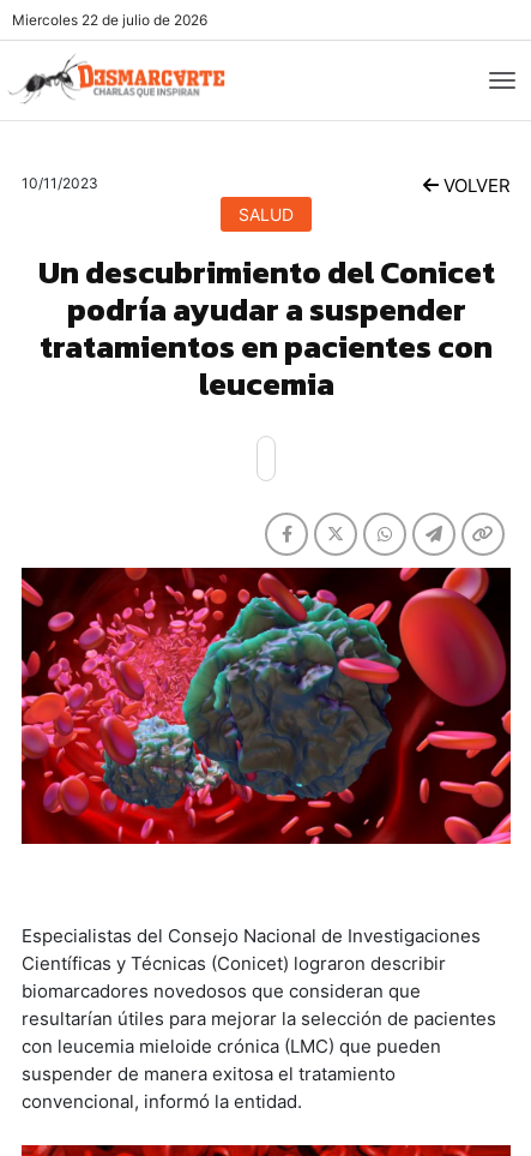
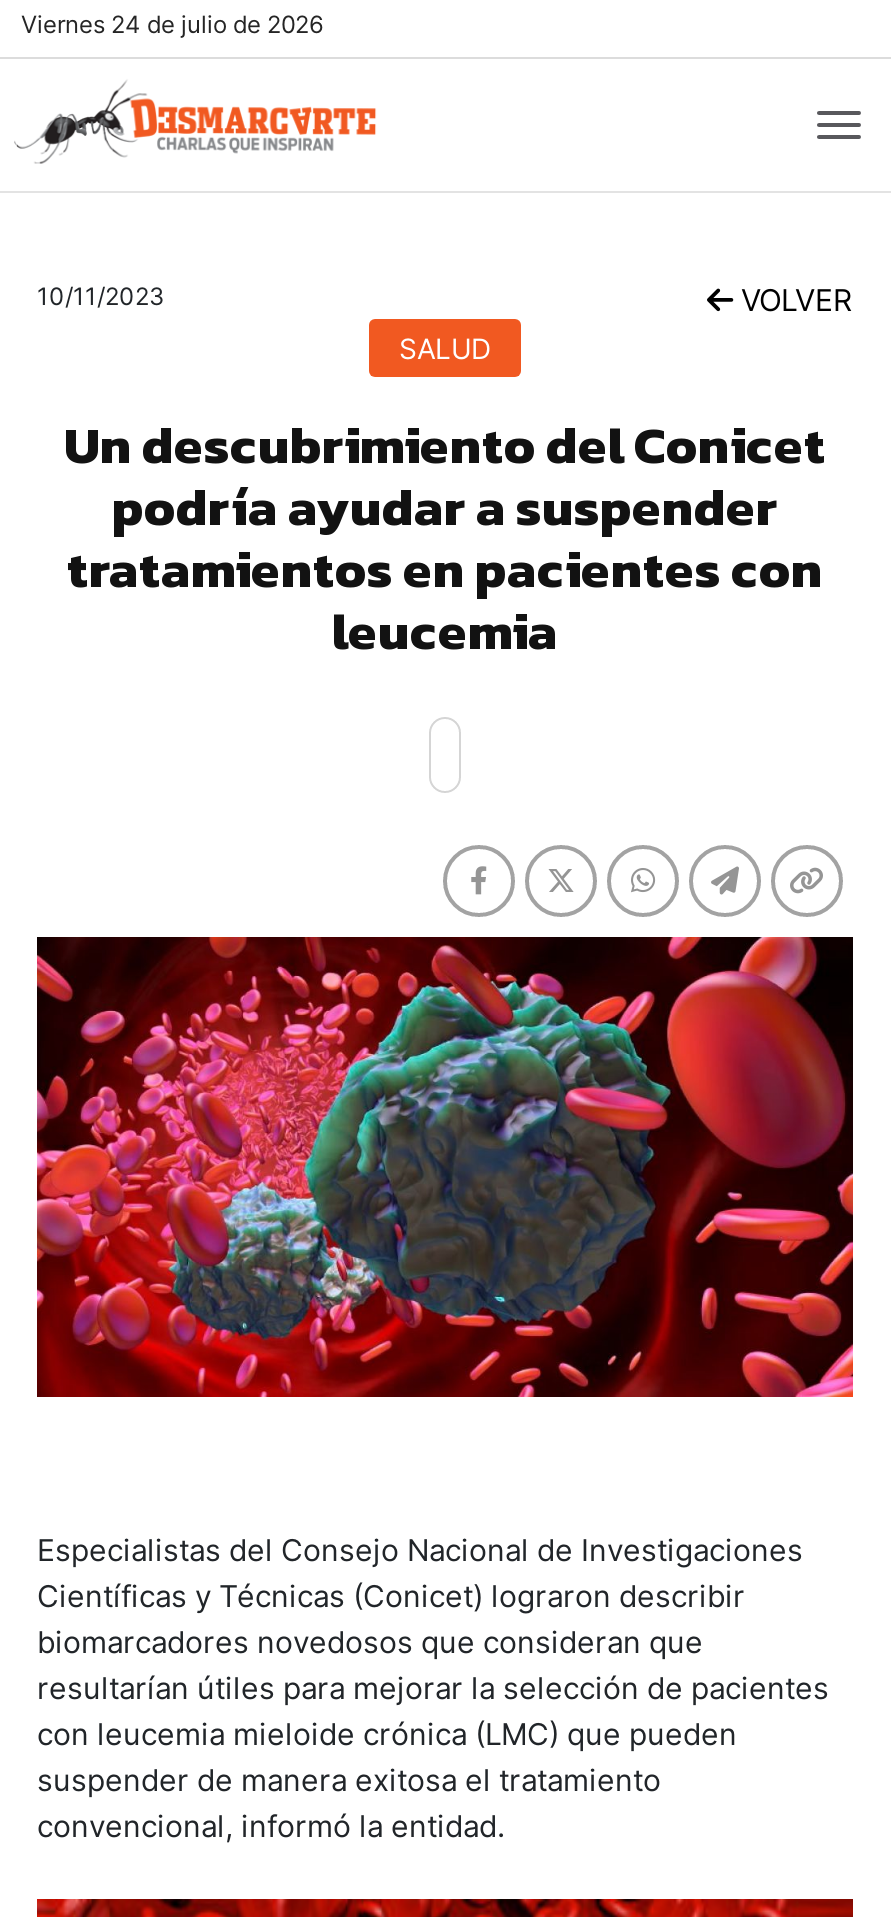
- Miercoles 22 de julio de 2026
+ Viernes 24 de julio de 2026
